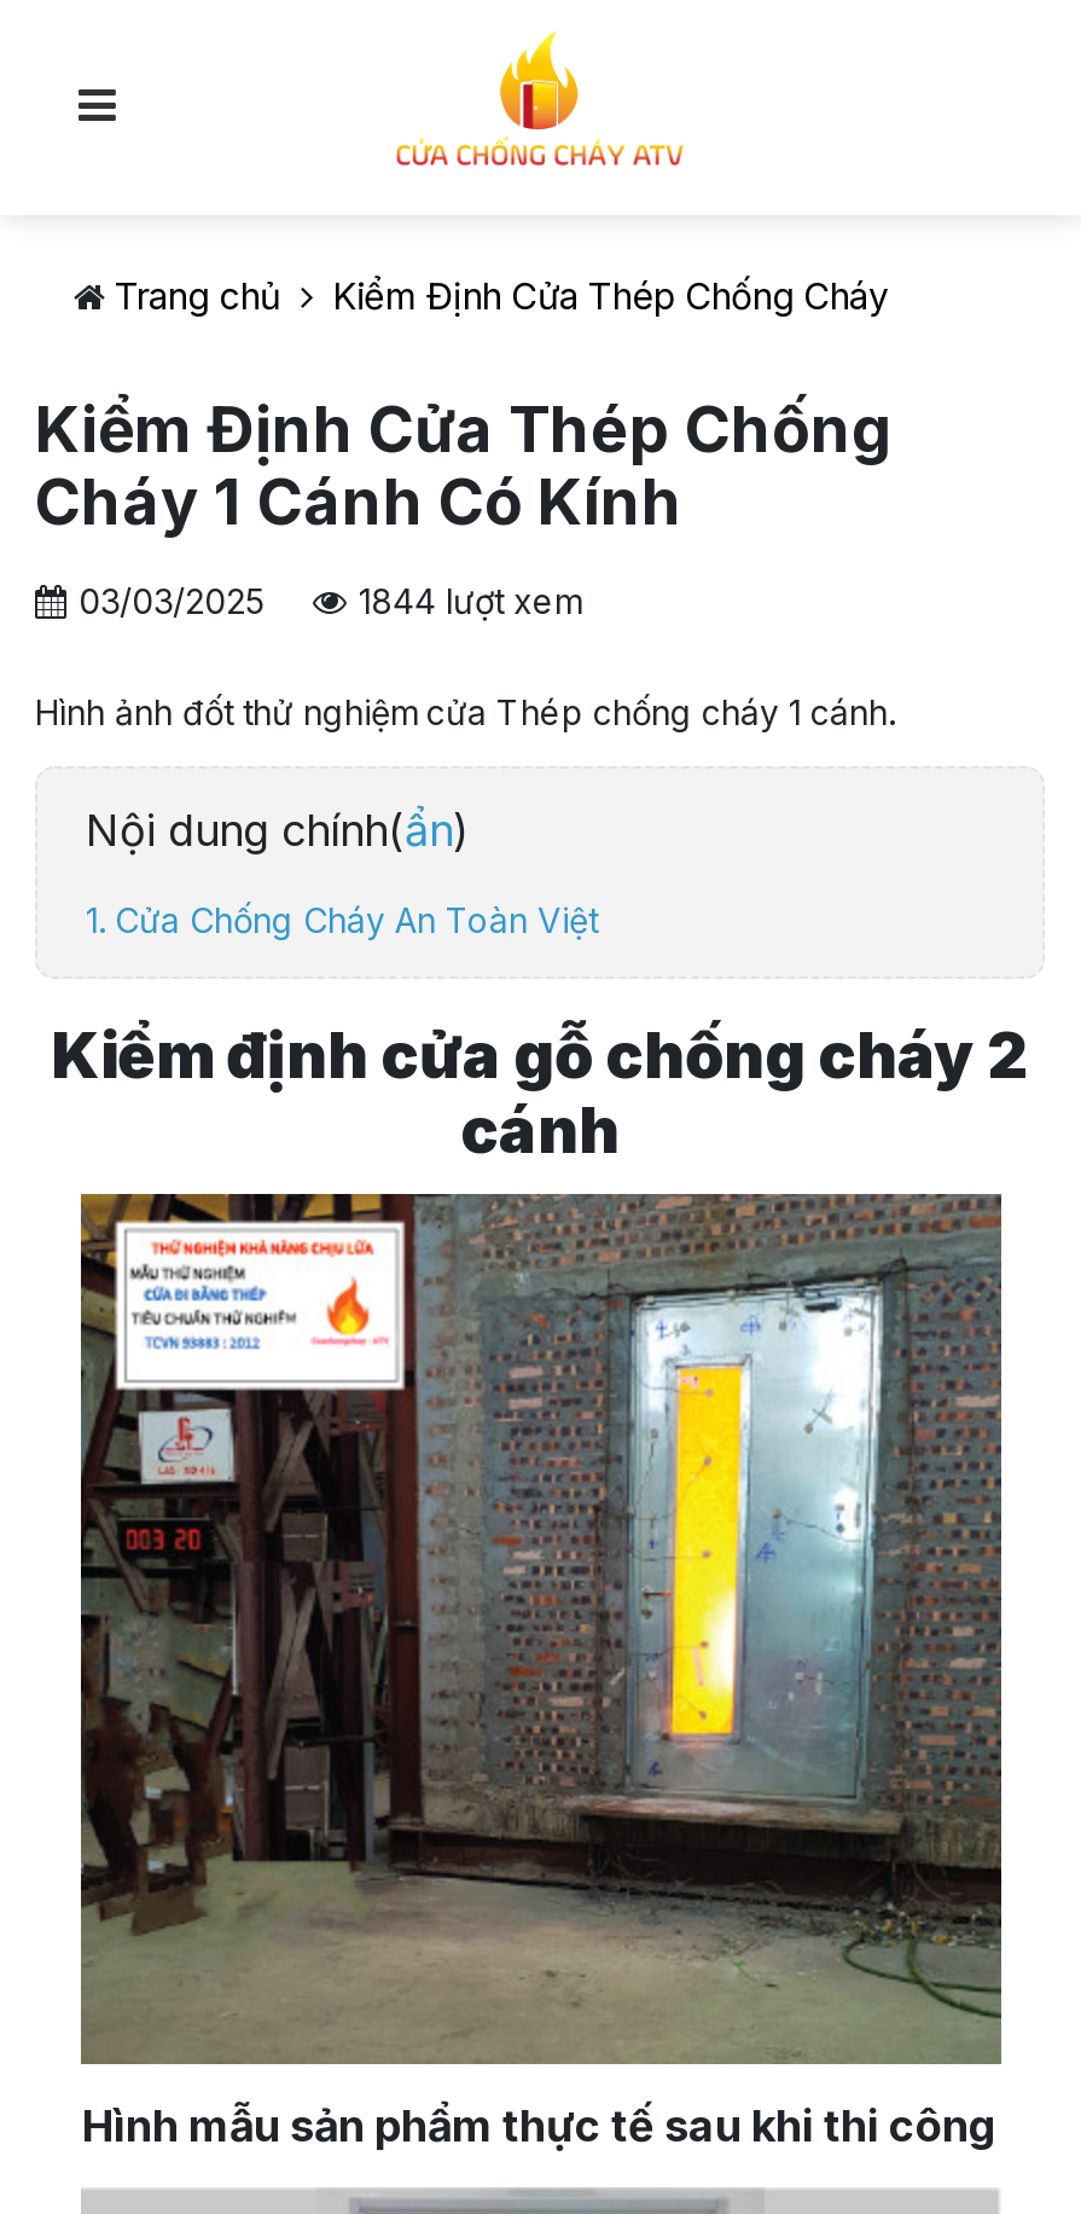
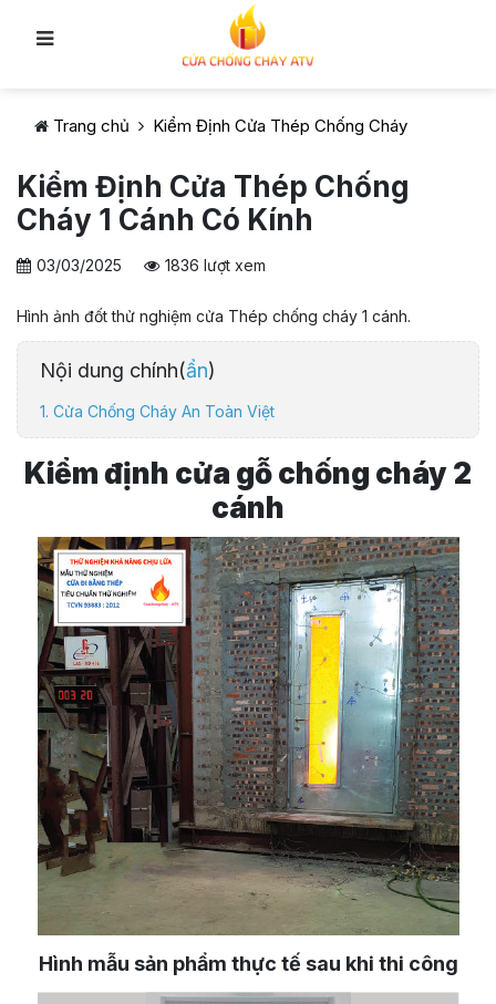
- 1844 lượt xem
+ 1836 lượt xem
